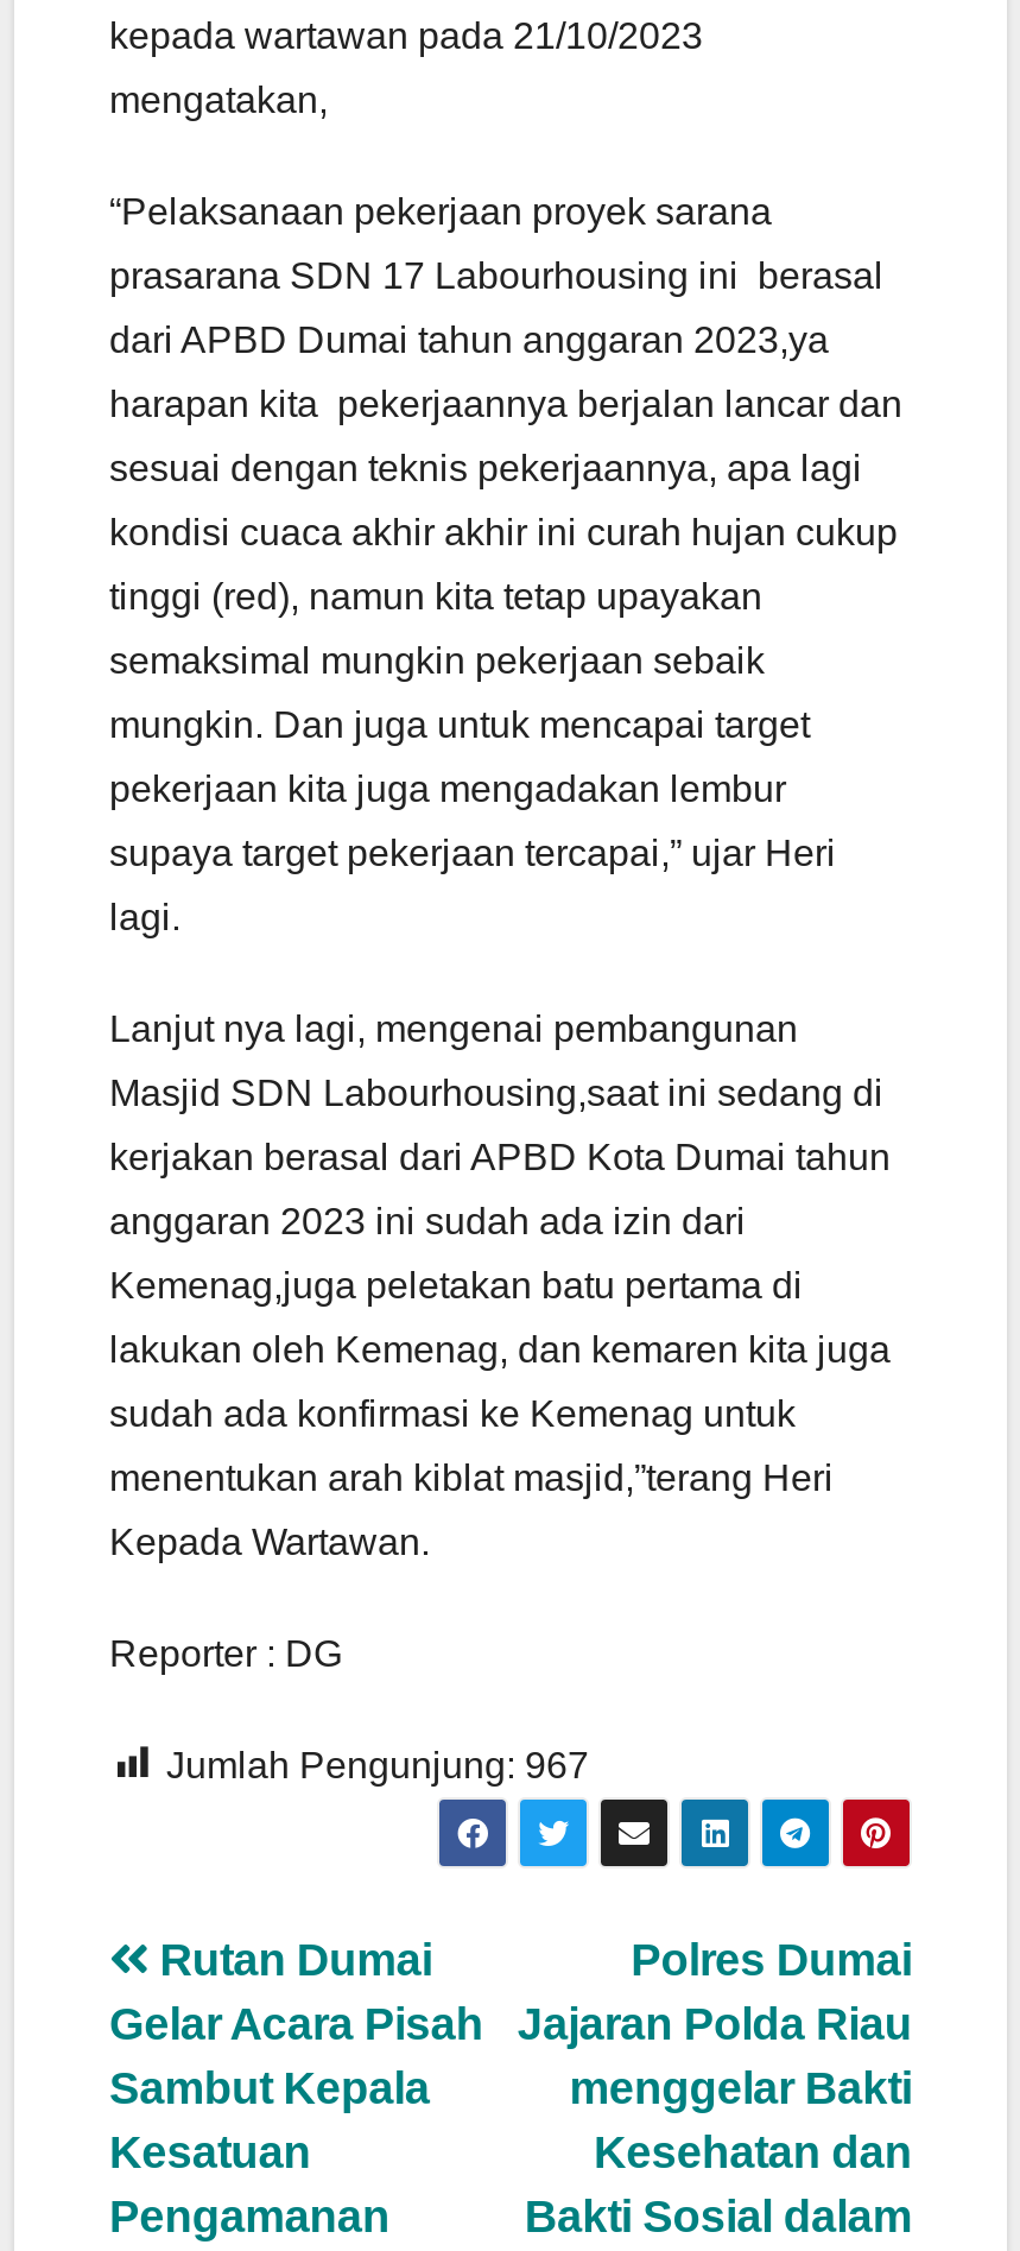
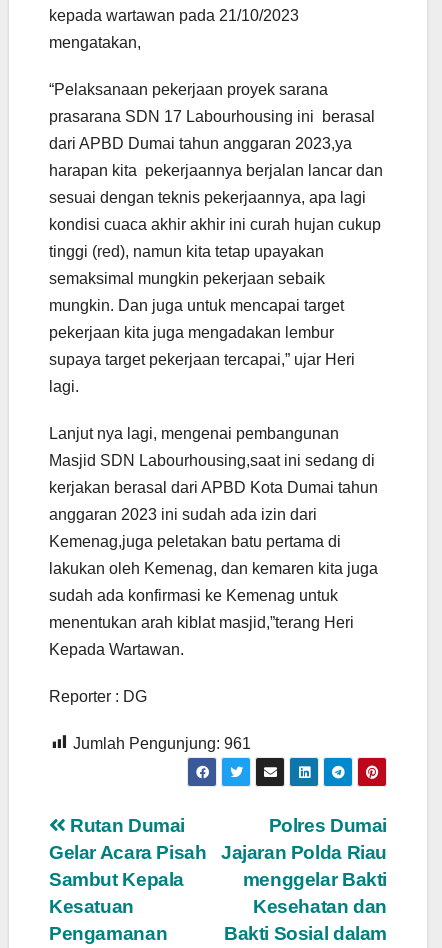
- Jumlah Pengunjung: 967
+ Jumlah Pengunjung: 961
